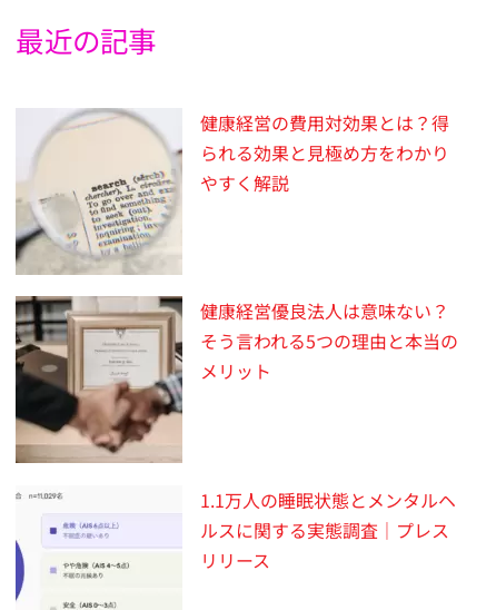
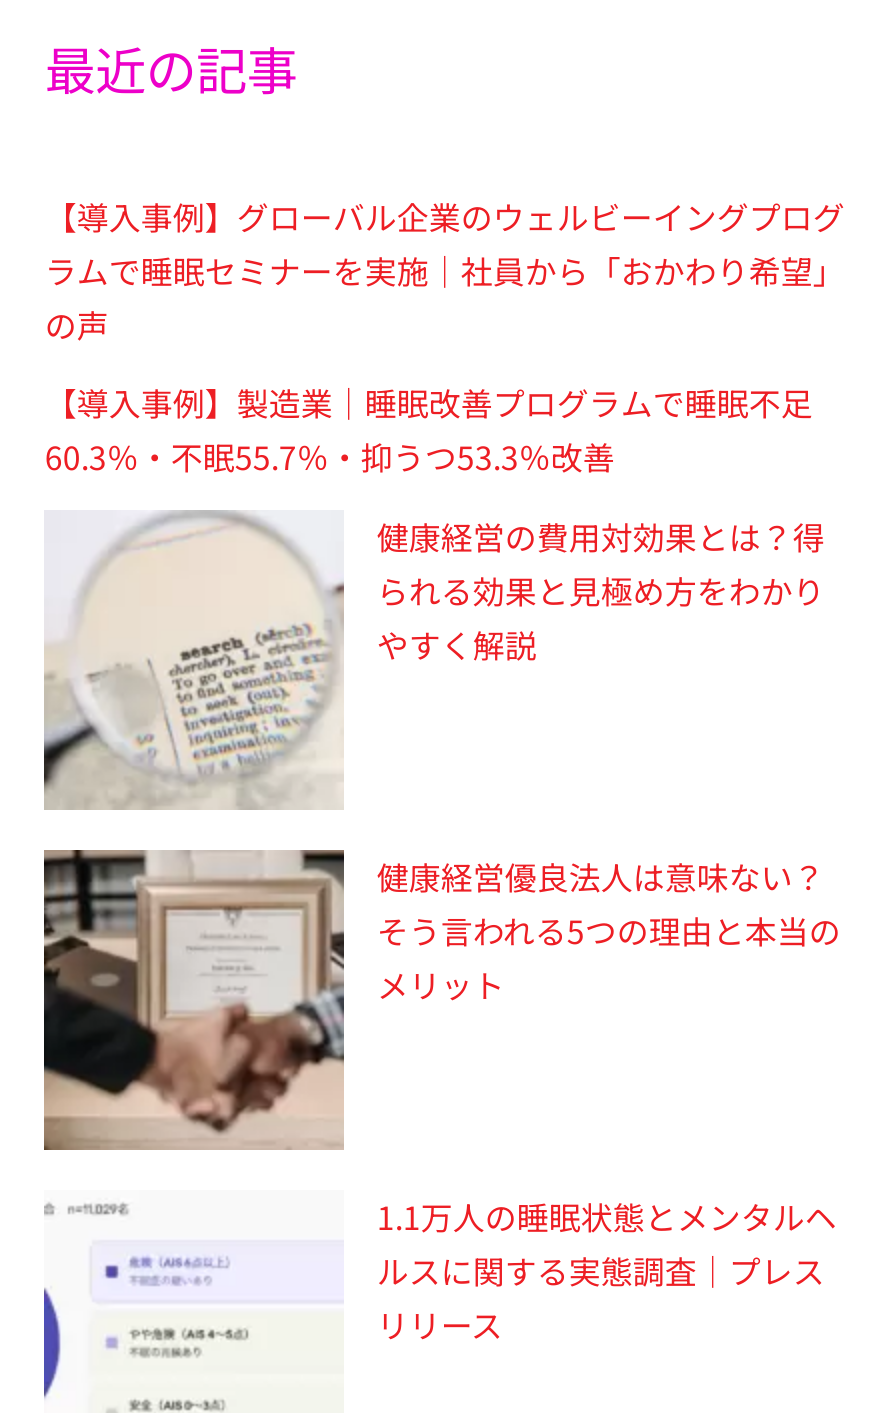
+ 【導入事例】グローバル企業のウェルビーイングプログ
+ ラムで睡眠セミナーを実施｜社員から「おかわり希望」
+ の声
+ 【導入事例】製造業｜睡眠改善プログラムで睡眠不足
+ 60.3％・不眠55.7％・抑うつ53.3％改善
